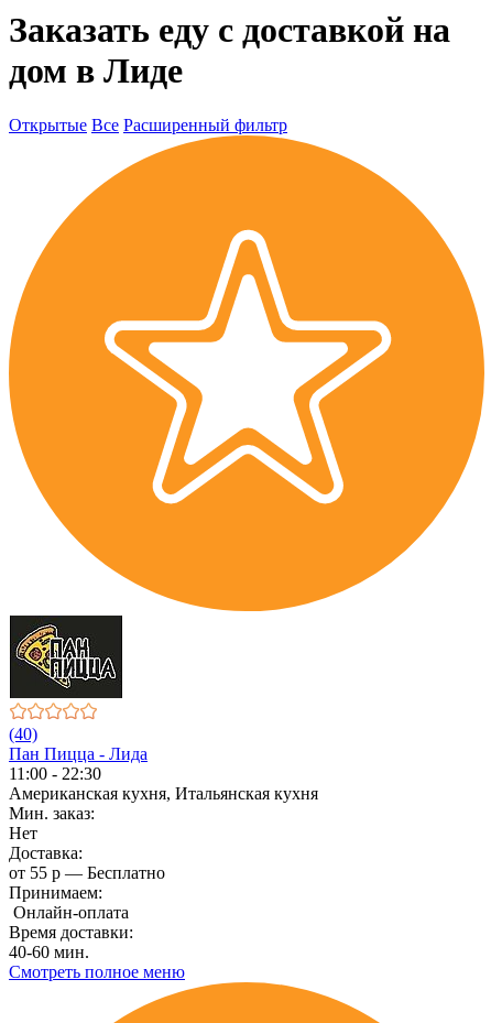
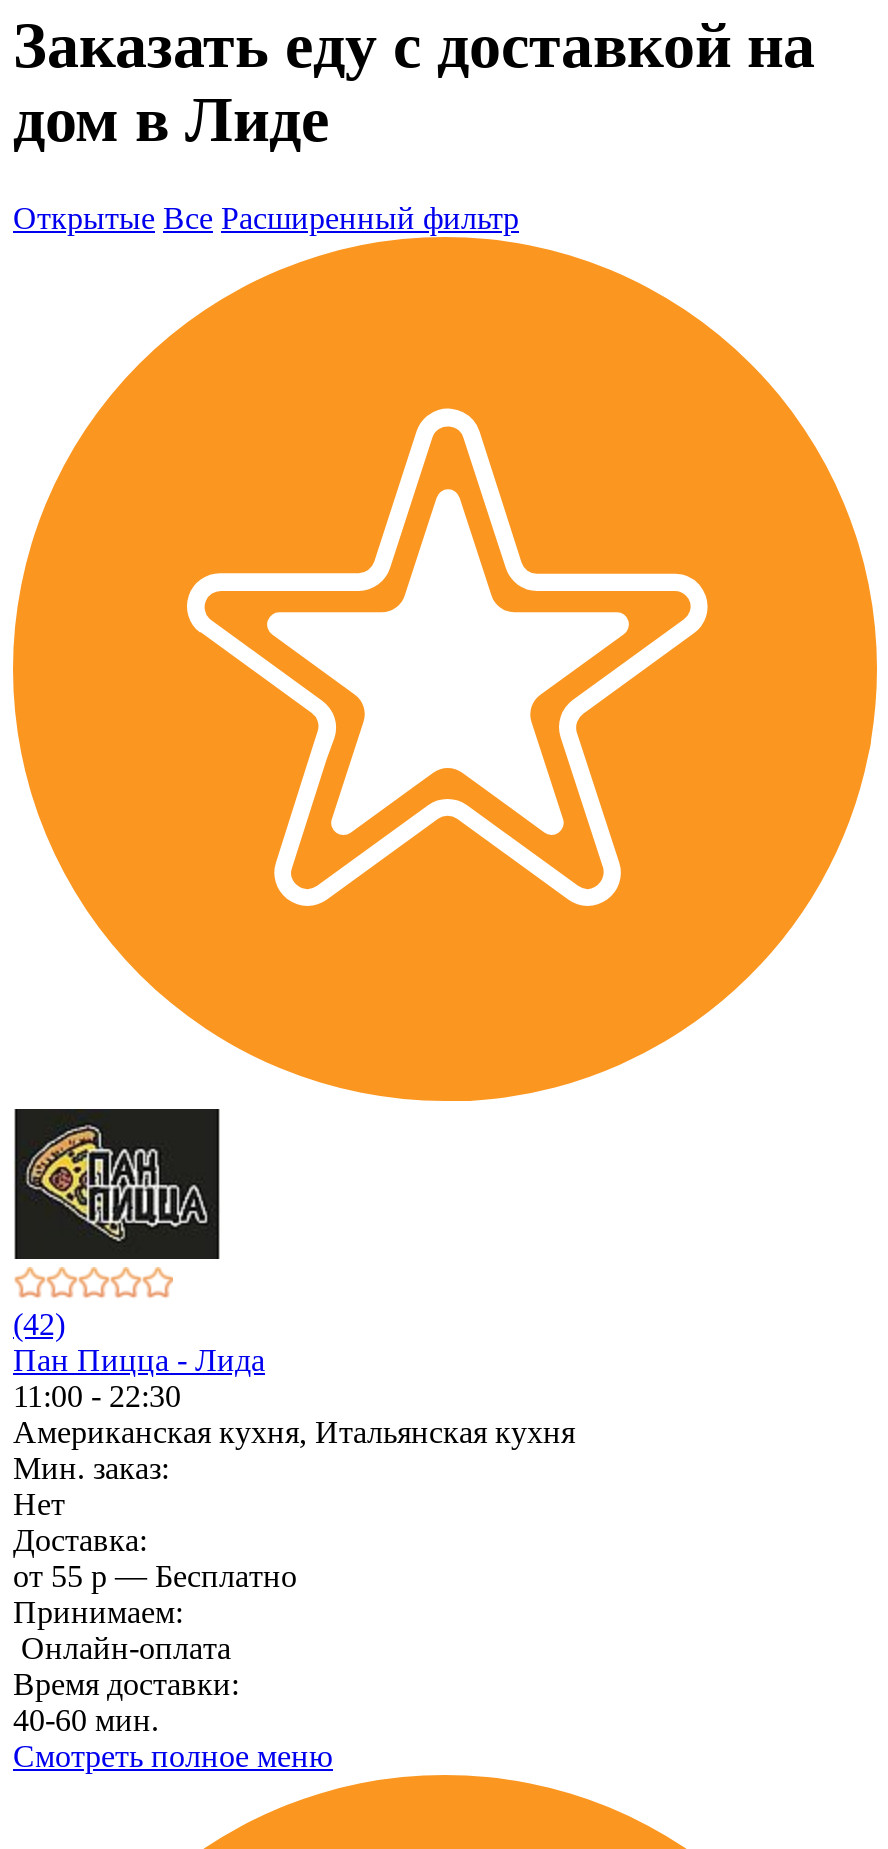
- (40)
+ (42)
